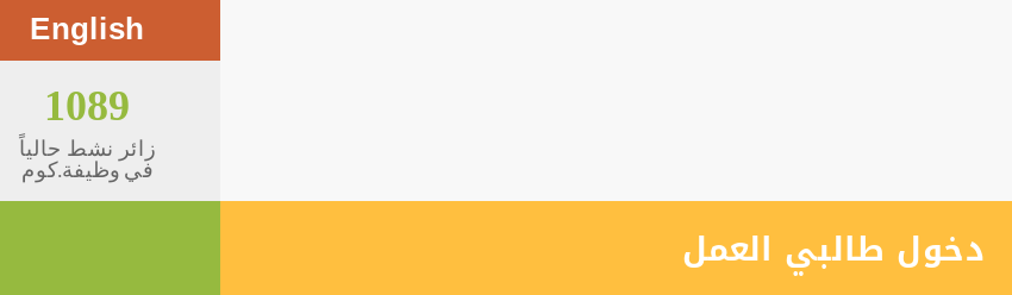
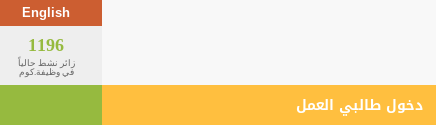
- 1089
+ 1196
